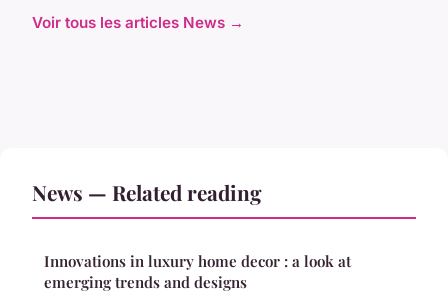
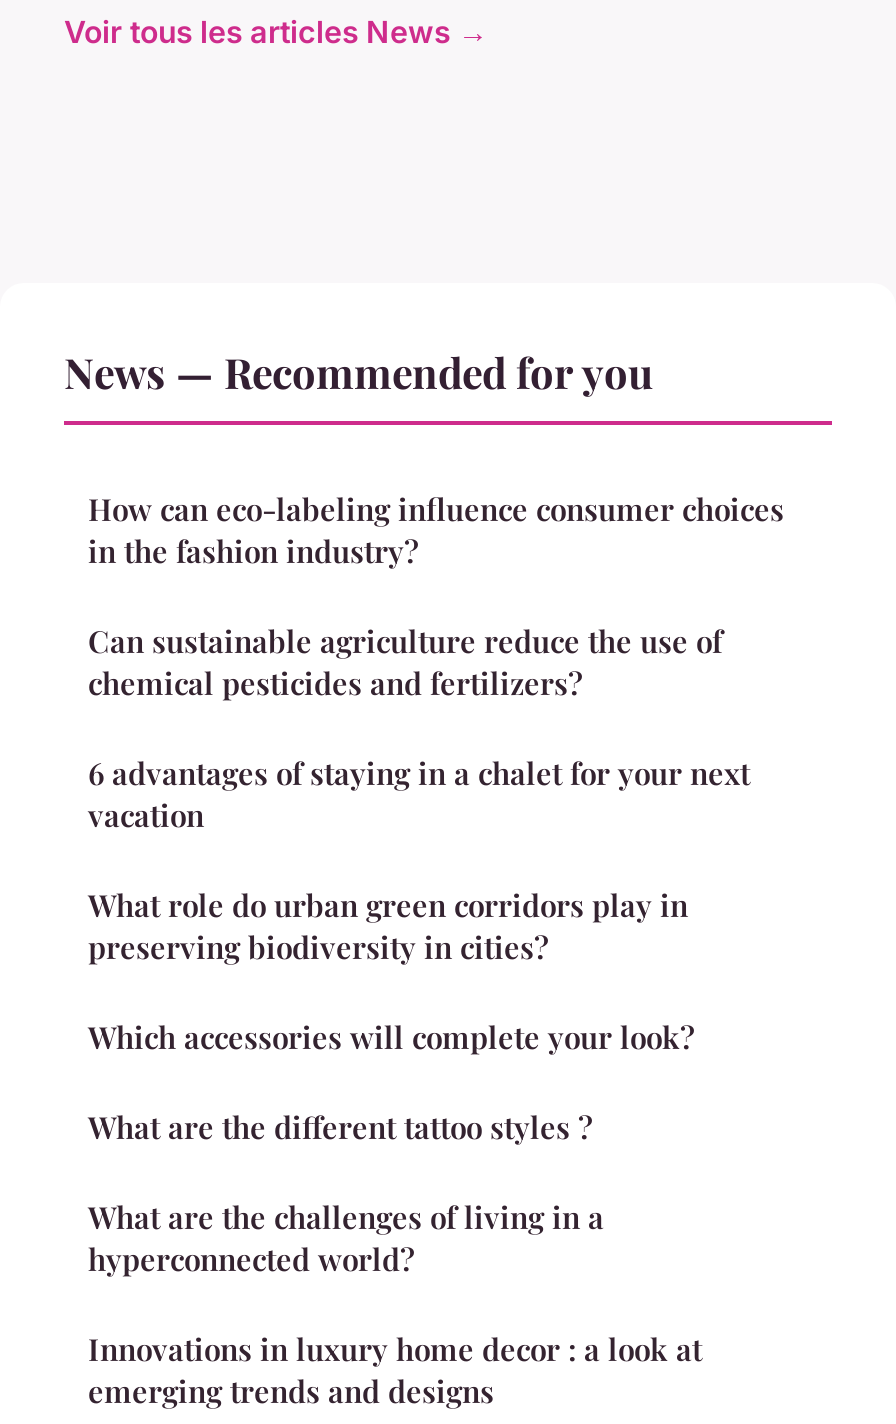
- News — Related reading
+ News — Recommended for you
+ How can eco-labeling influence consumer choices
+ in the fashion industry?
+ Can sustainable agriculture reduce the use of
+ chemical pesticides and fertilizers?
+ 6 advantages of staying in a chalet for your next
+ vacation
+ What role do urban green corridors play in
+ preserving biodiversity in cities?
+ Which accessories will complete your look?
+ What are the different tattoo styles ?
+ What are the challenges of living in a
+ hyperconnected world?
